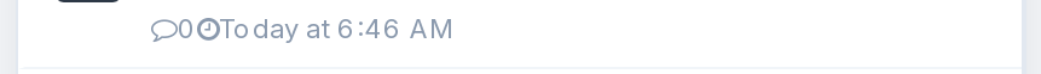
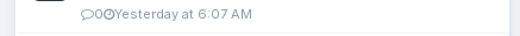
- Today at 6:46 AM
+ Yesterday at 6:07 AM
